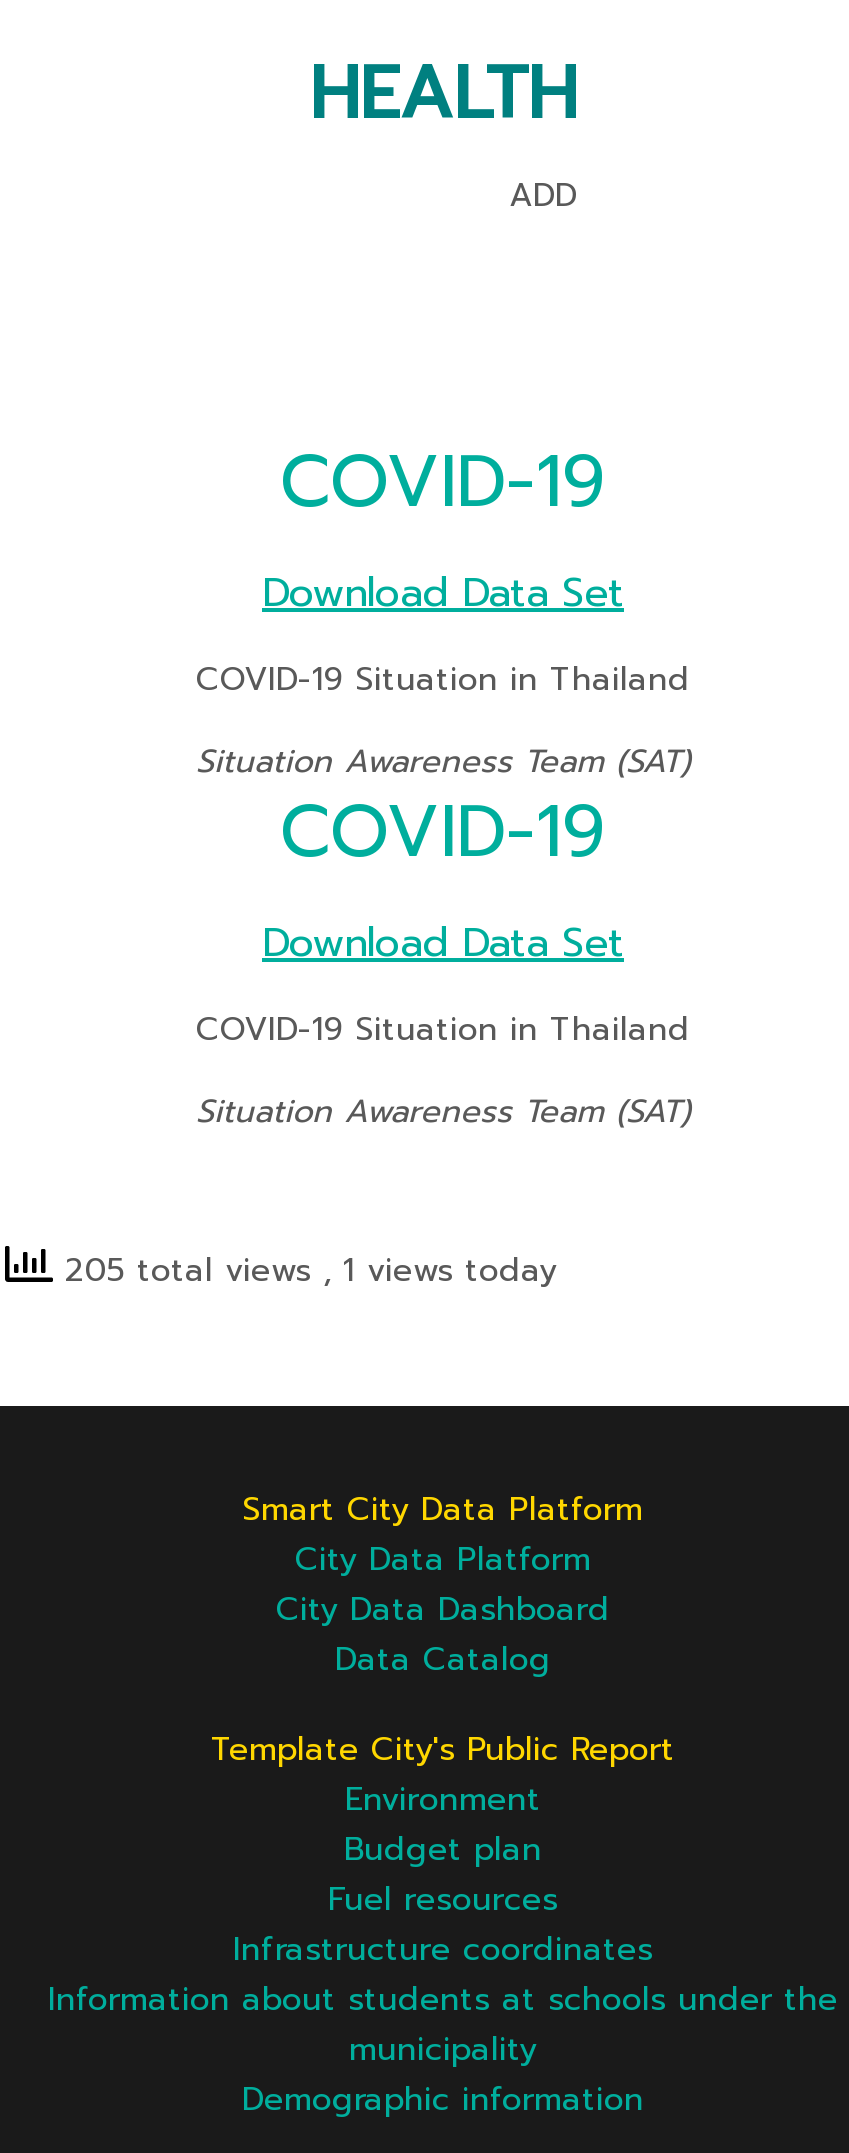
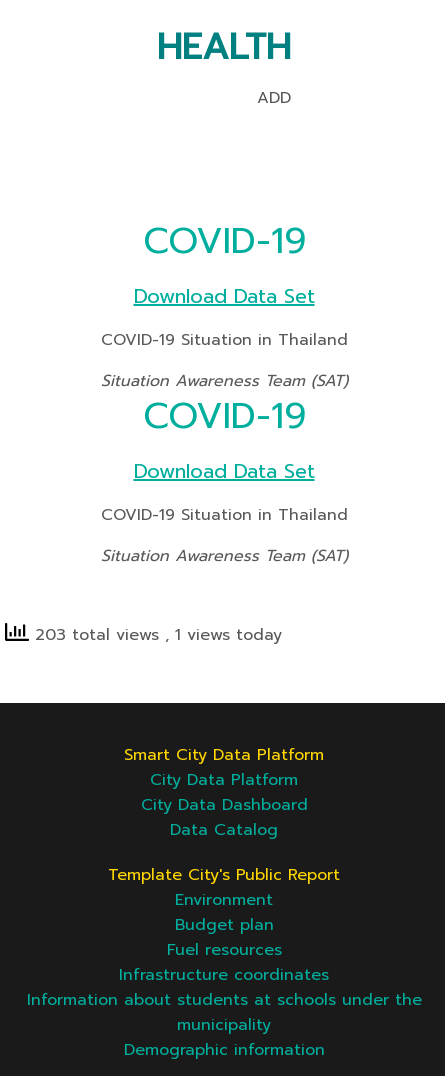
- 205 total views, 1 views today
+ 203 total views, 1 views today
